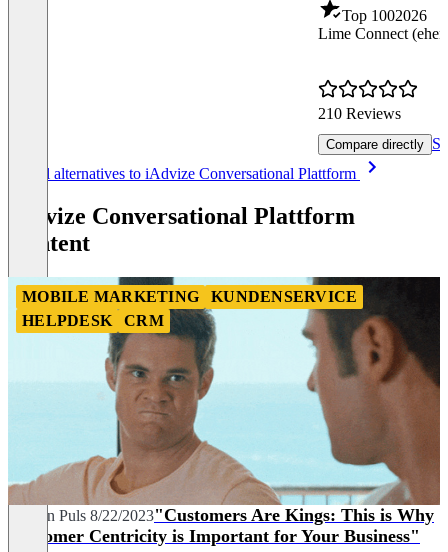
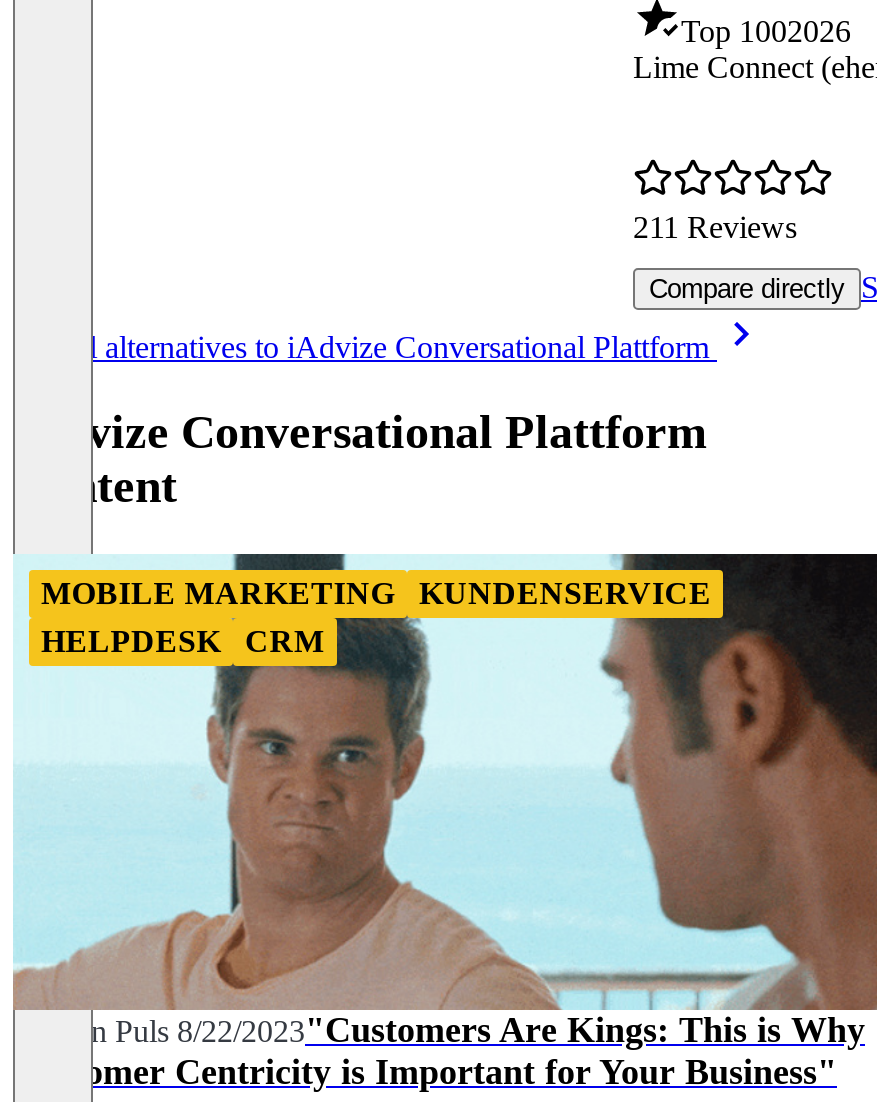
- 210 Reviews
+ 211 Reviews
